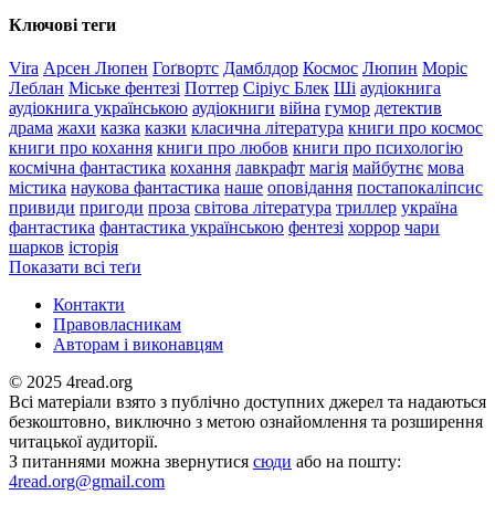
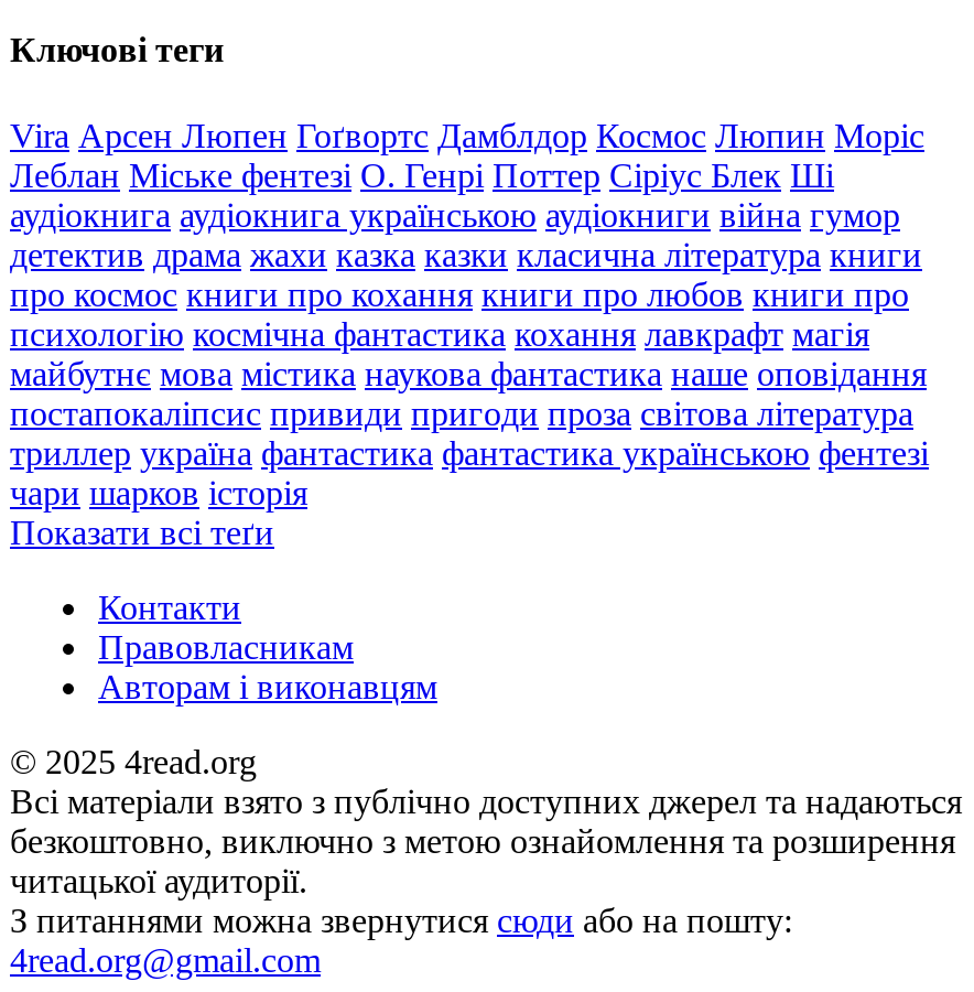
- Леблан Міське фентезі Поттер Сіріус Блек Ші аудіокнига
- аудіокнига українською аудіокниги війна гумор детектив
- драма жахи казка казки класична література книги про космос
- книги про кохання книги про любов книги про психологію
- космічна фантастика кохання лавкрафт магія майбутнє мова
- містика наукова фантастика наше оповідання постапокаліпсис
- привиди пригоди проза світова література триллер україна
- фантастика фантастика українською фентезі хоррор чари
- шарков історія
+ Леблан Міське фентезі О. Генрі Поттер Сіріус Блек Ші
+ аудіокнига аудіокнига українською аудіокниги війна гумор
+ детектив драма жахи казка казки класична література книги
+ про космос книги про кохання книги про любов книги про
+ психологію космічна фантастика кохання лавкрафт магія
+ майбутнє мова містика наукова фантастика наше оповідання
+ постапокаліпсис привиди пригоди проза світова література
+ триллер україна фантастика фантастика українською фентезі
+ чари шарков історія
